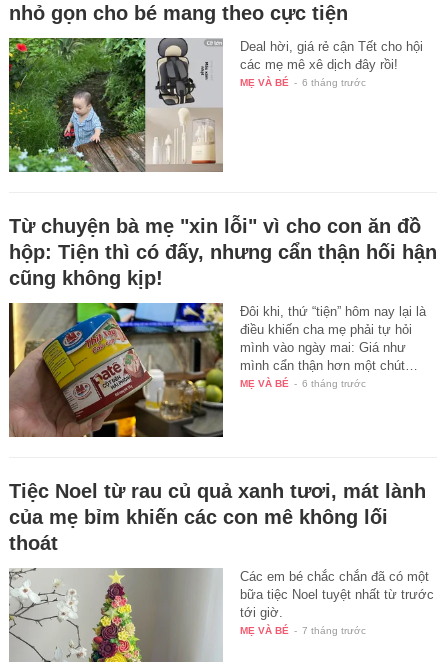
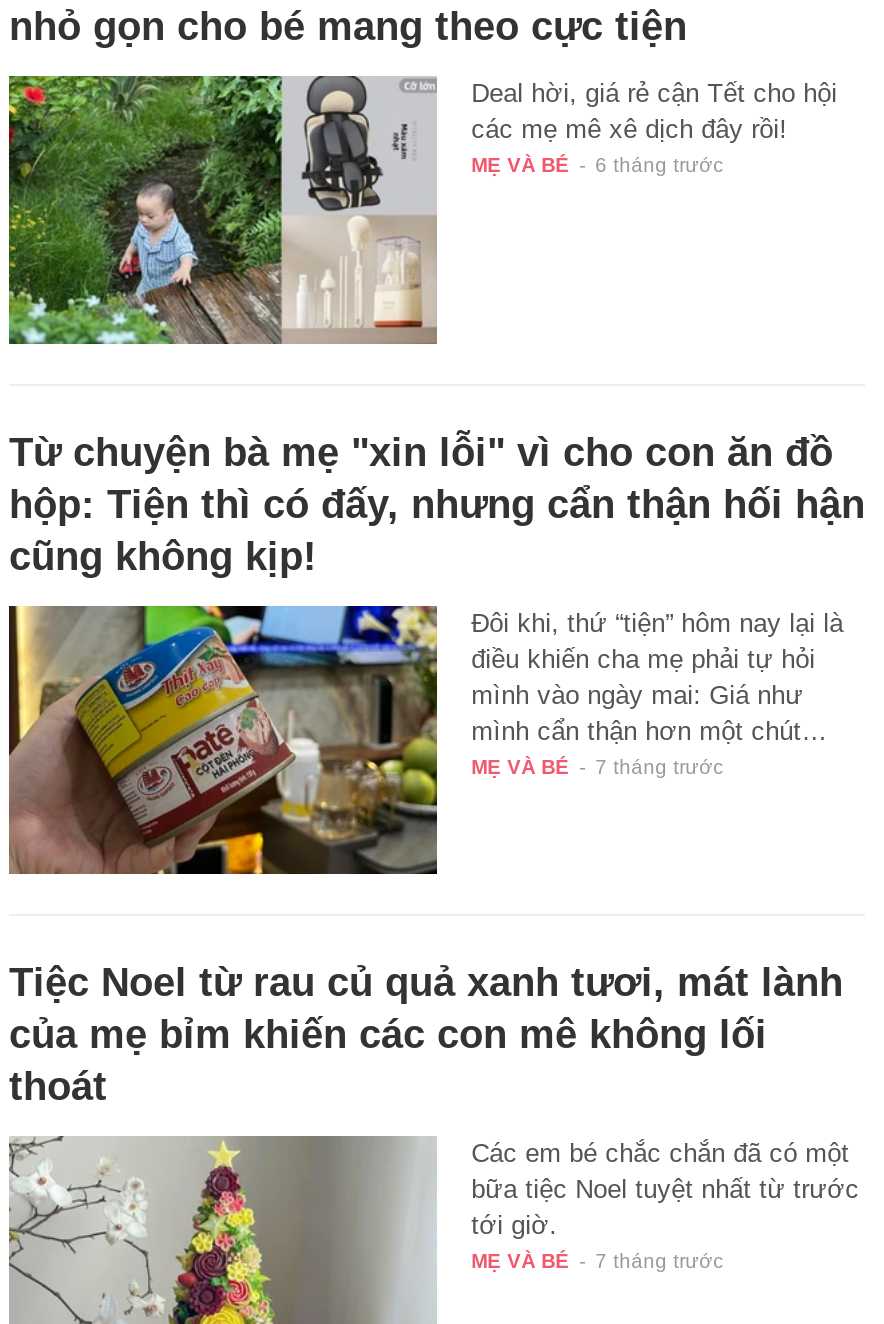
- MẸ VÀ BÉ - 6 tháng trước
+ MẸ VÀ BÉ - 7 tháng trước
